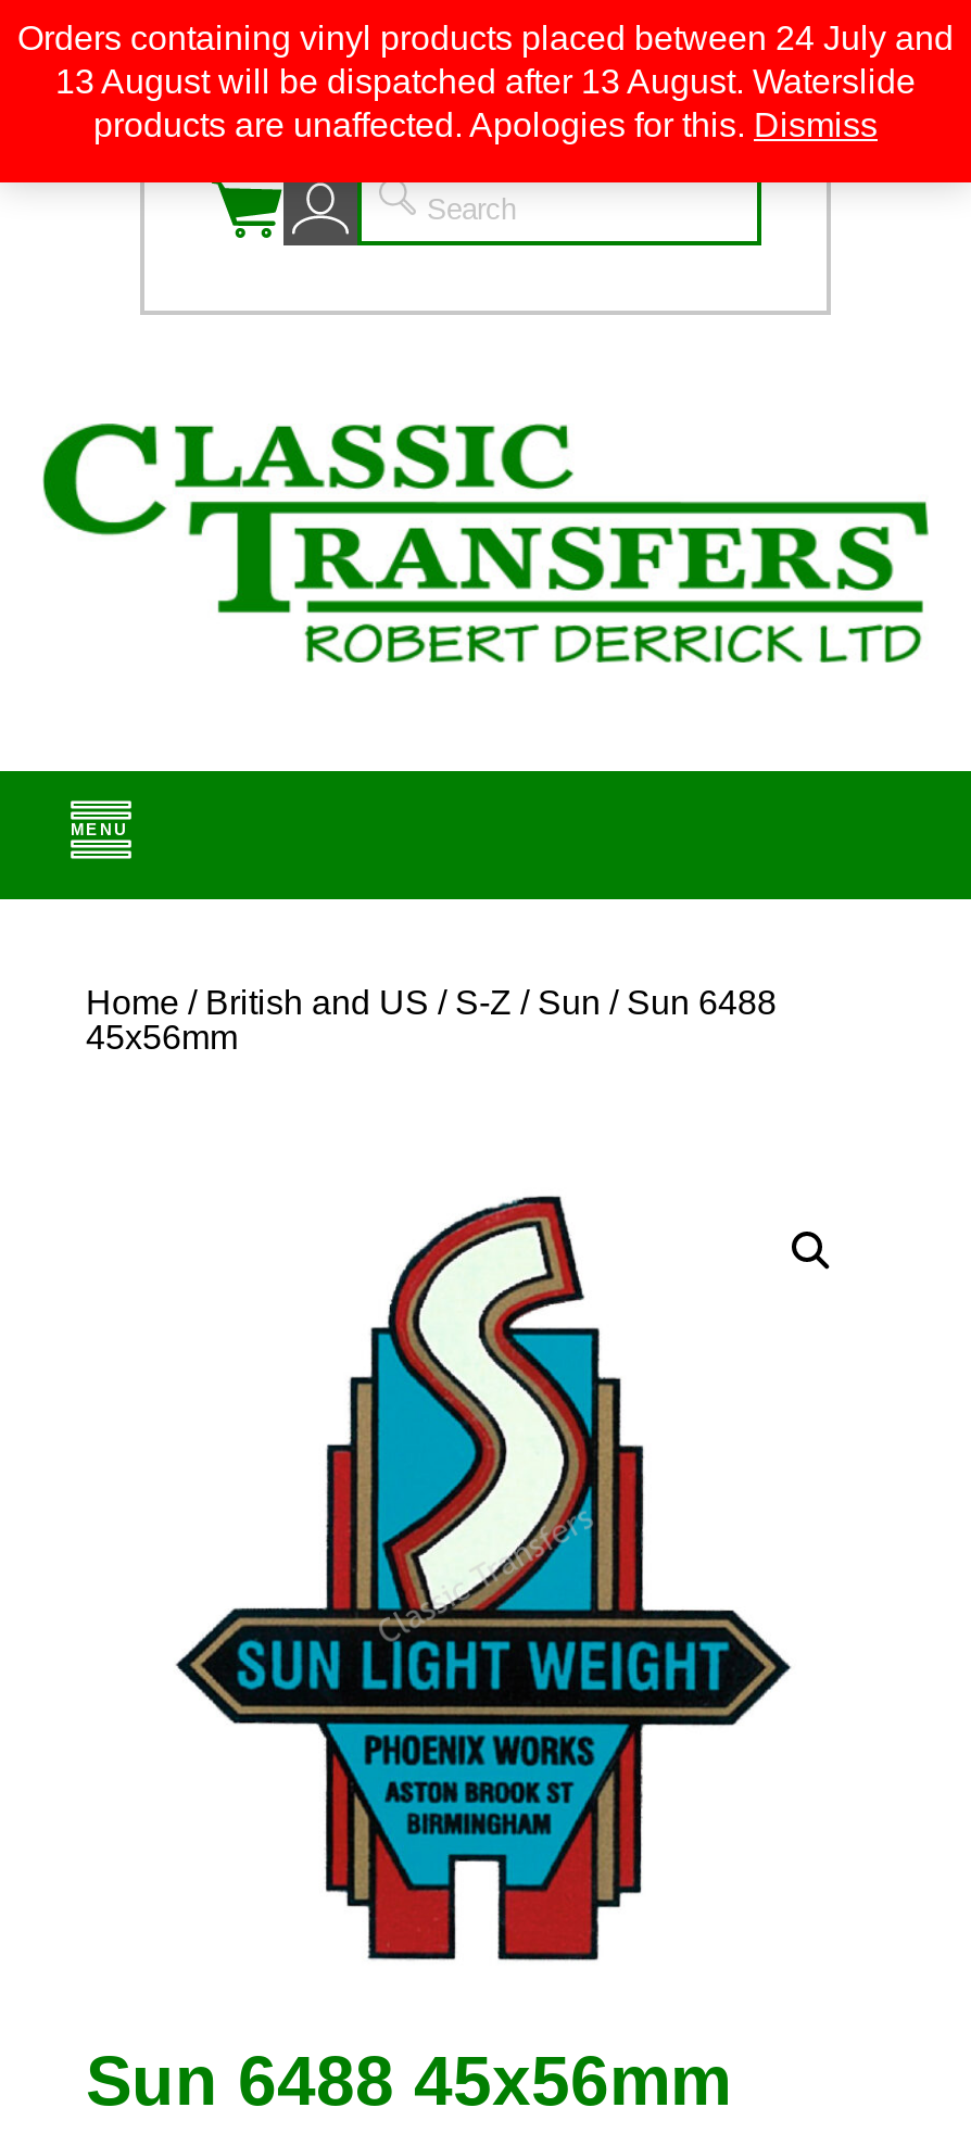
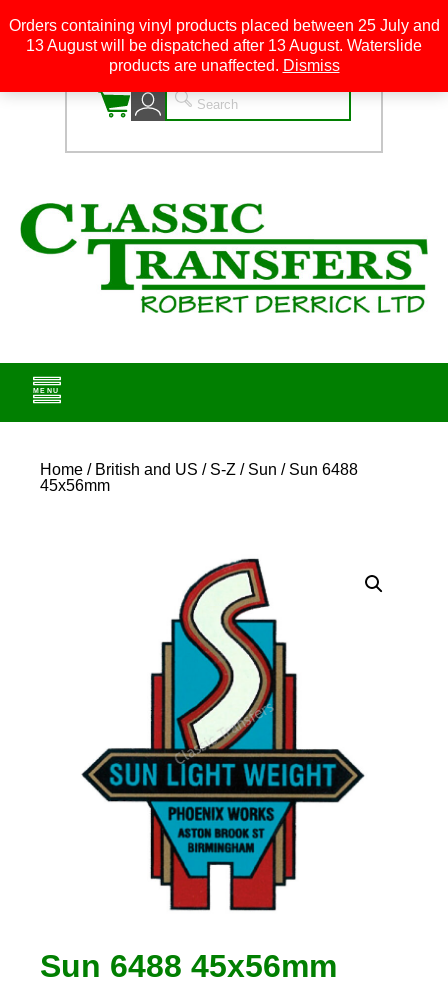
- Orders containing vinyl products placed between 24 July and
+ Orders containing vinyl products placed between 25 July and

- products are unaffected. Apologies for this. Dismiss
+ products are unaffected. Dismiss
